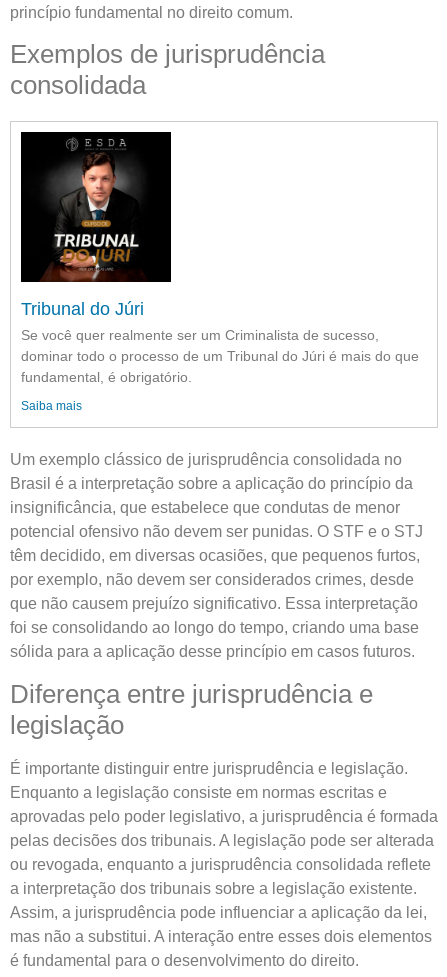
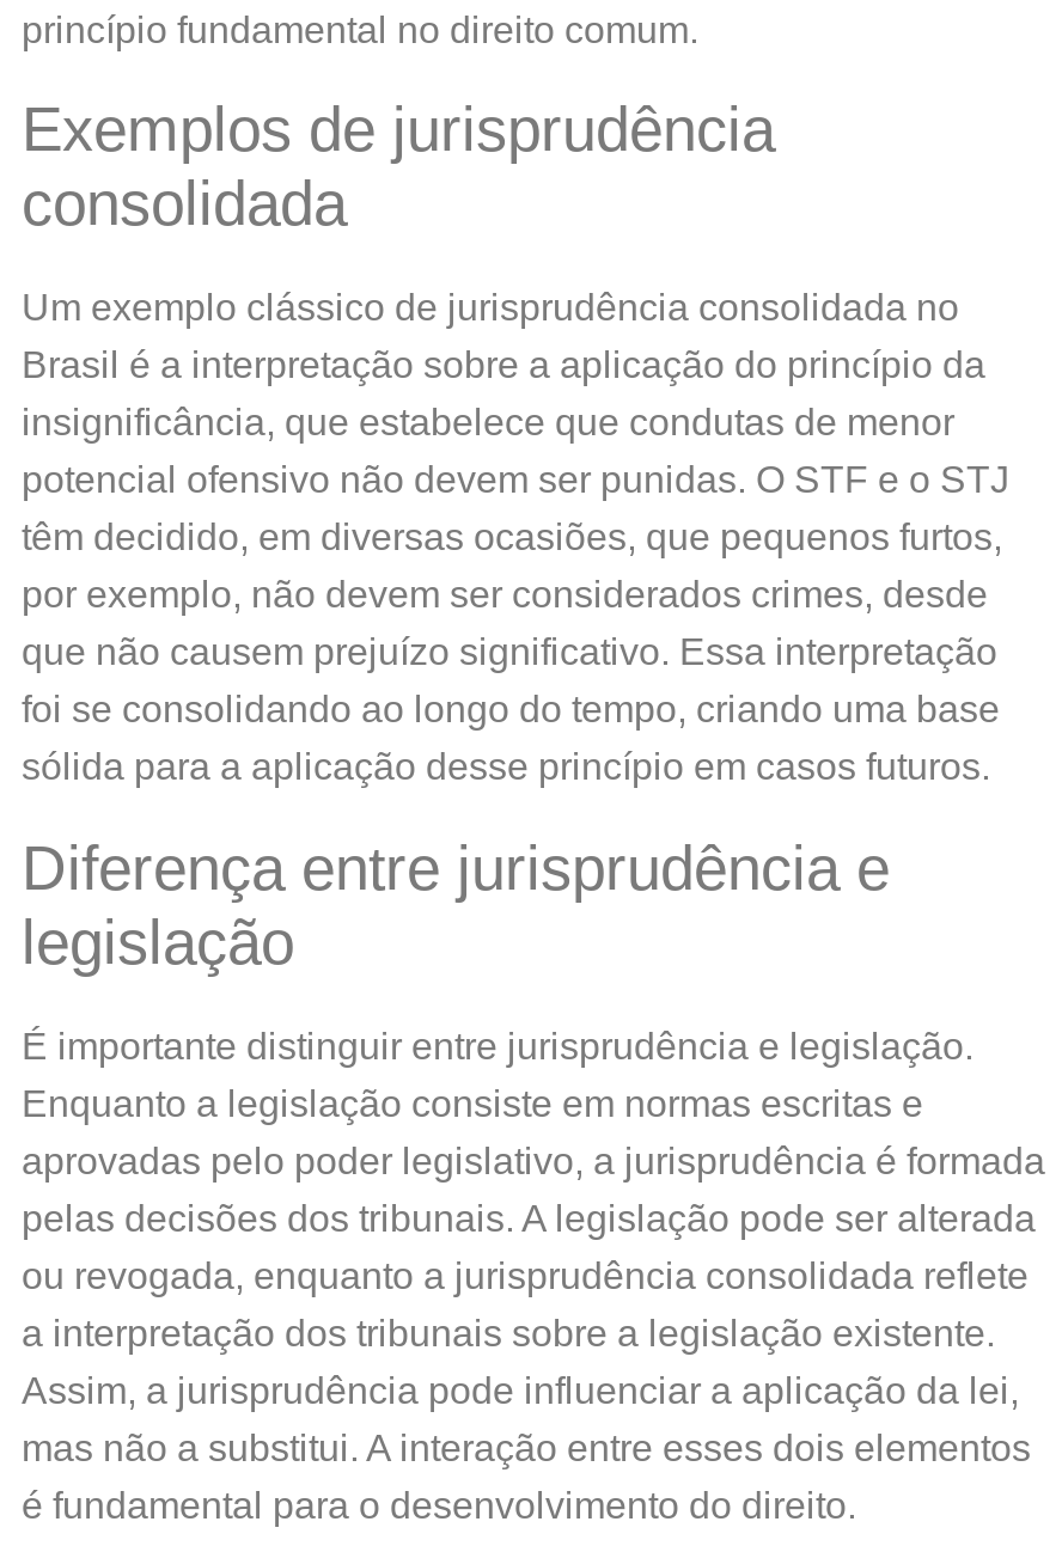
- [image]
- Tribunal do Júri
- Se você quer realmente ser um Criminalista de sucesso,
- dominar todo o processo de um Tribunal do Júri é mais do que
- fundamental, é obrigatório.
- Saiba mais
